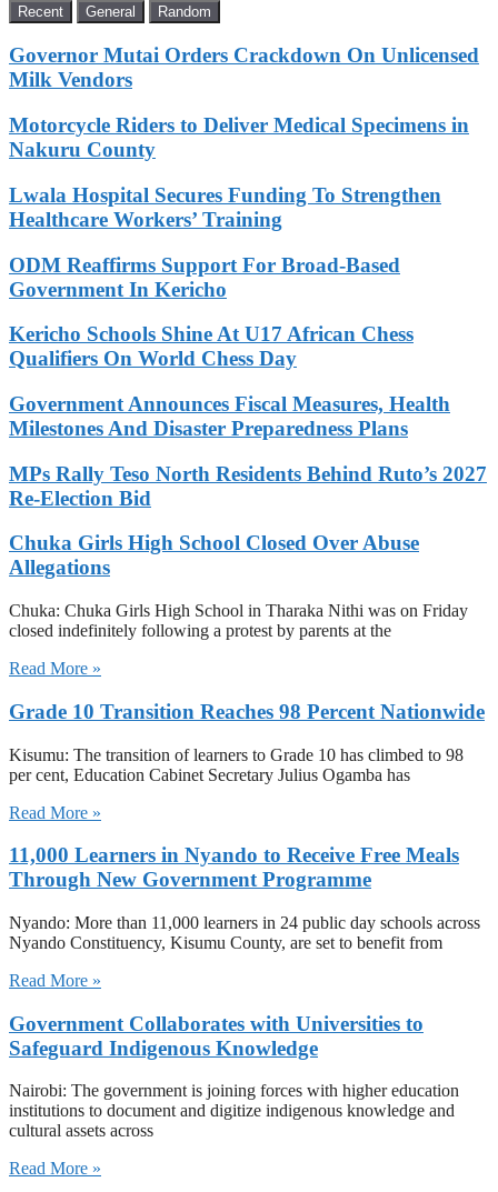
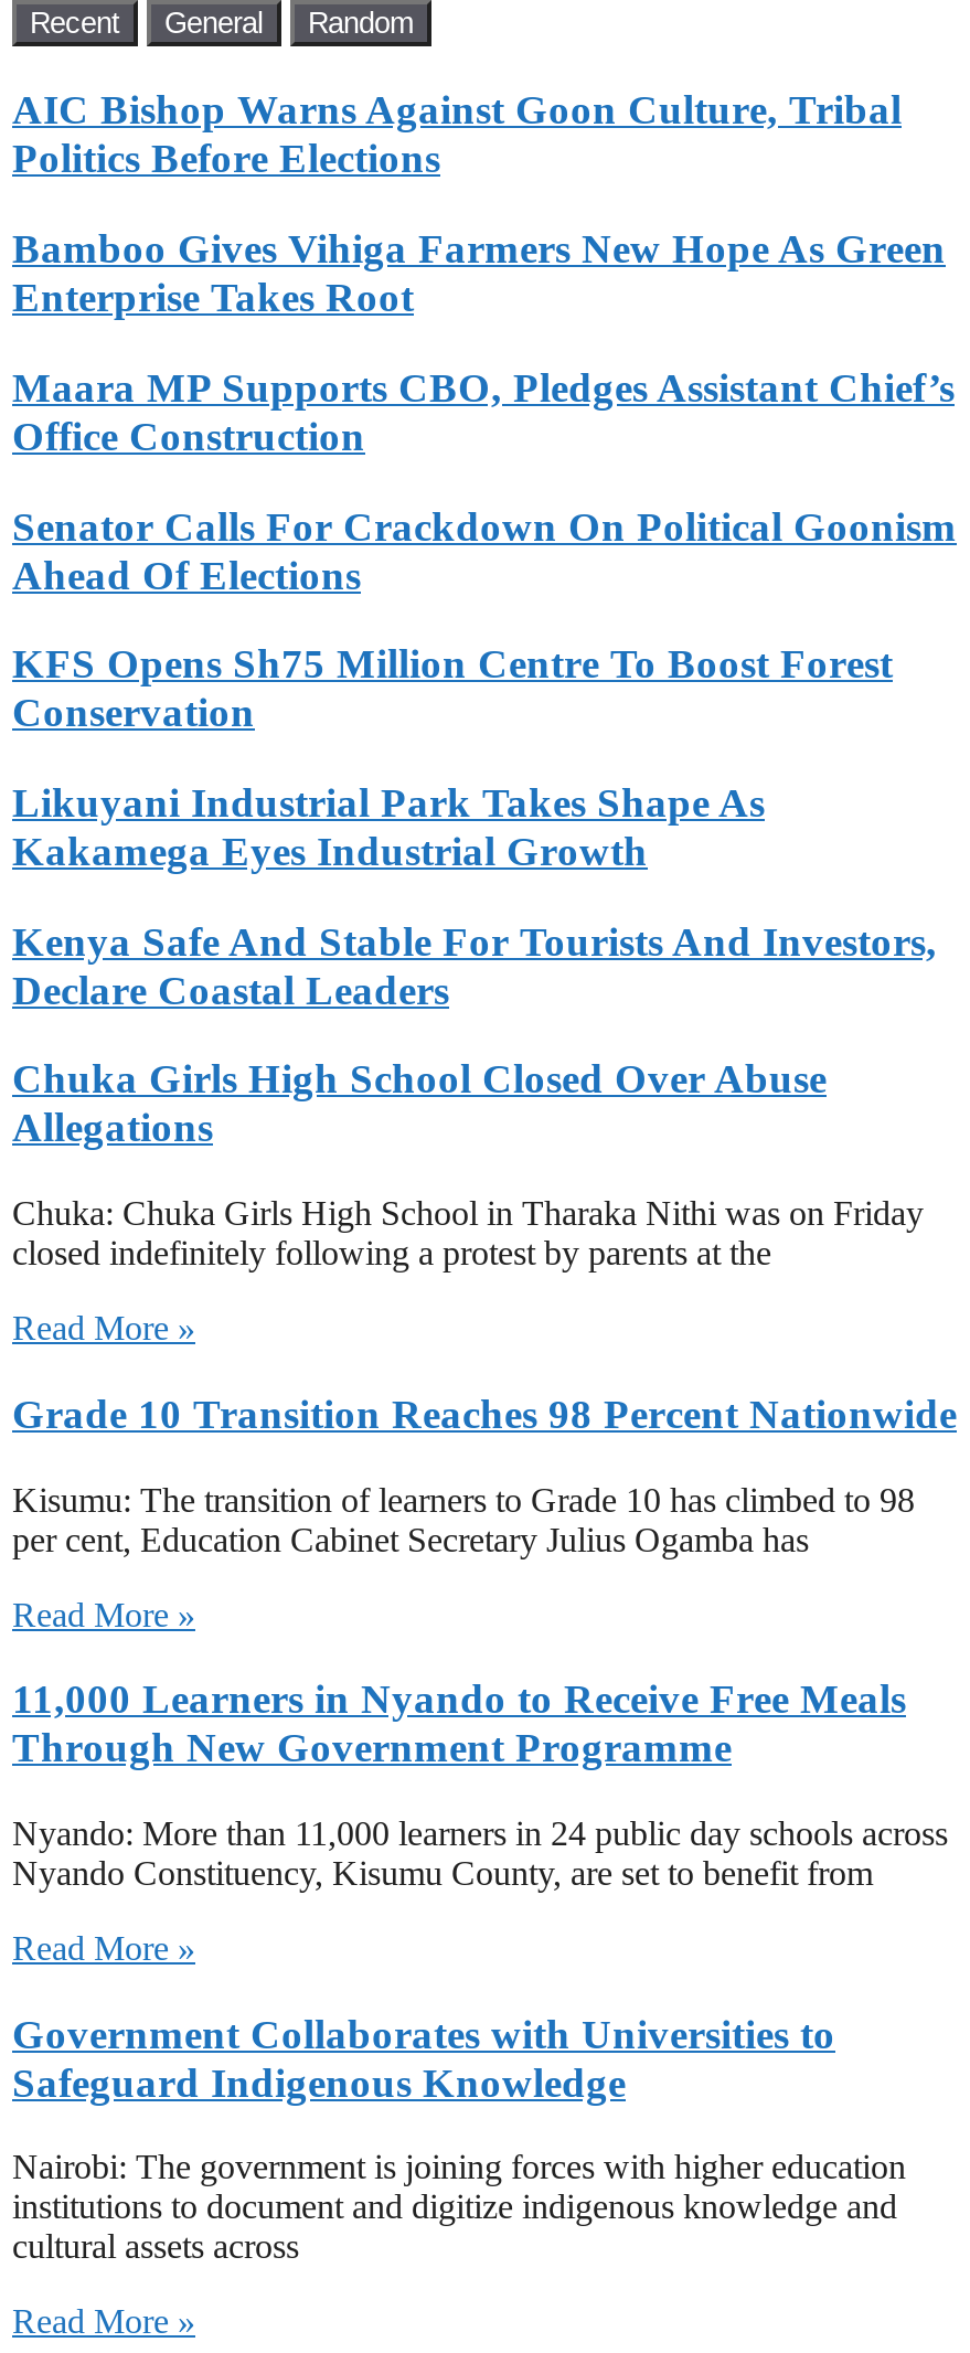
- Governor Mutai Orders Crackdown On Unlicensed
- Milk Vendors
+ AIC Bishop Warns Against Goon Culture, Tribal
+ Politics Before Elections

- Motorcycle Riders to Deliver Medical Specimens in
- Nakuru County
+ Bamboo Gives Vihiga Farmers New Hope As Green
+ Enterprise Takes Root

- Lwala Hospital Secures Funding To Strengthen
- Healthcare Workers’ Training
+ Maara MP Supports CBO, Pledges Assistant Chief’s
+ Office Construction

- ODM Reaffirms Support For Broad-Based
- Government In Kericho
+ Senator Calls For Crackdown On Political Goonism
+ Ahead Of Elections

- Kericho Schools Shine At U17 African Chess
- Qualifiers On World Chess Day
+ KFS Opens Sh75 Million Centre To Boost Forest
+ Conservation

- Government Announces Fiscal Measures, Health
- Milestones And Disaster Preparedness Plans
+ Likuyani Industrial Park Takes Shape As
+ Kakamega Eyes Industrial Growth

- MPs Rally Teso North Residents Behind Ruto’s 2027
- Re-Election Bid
+ Kenya Safe And Stable For Tourists And Investors,
+ Declare Coastal Leaders
